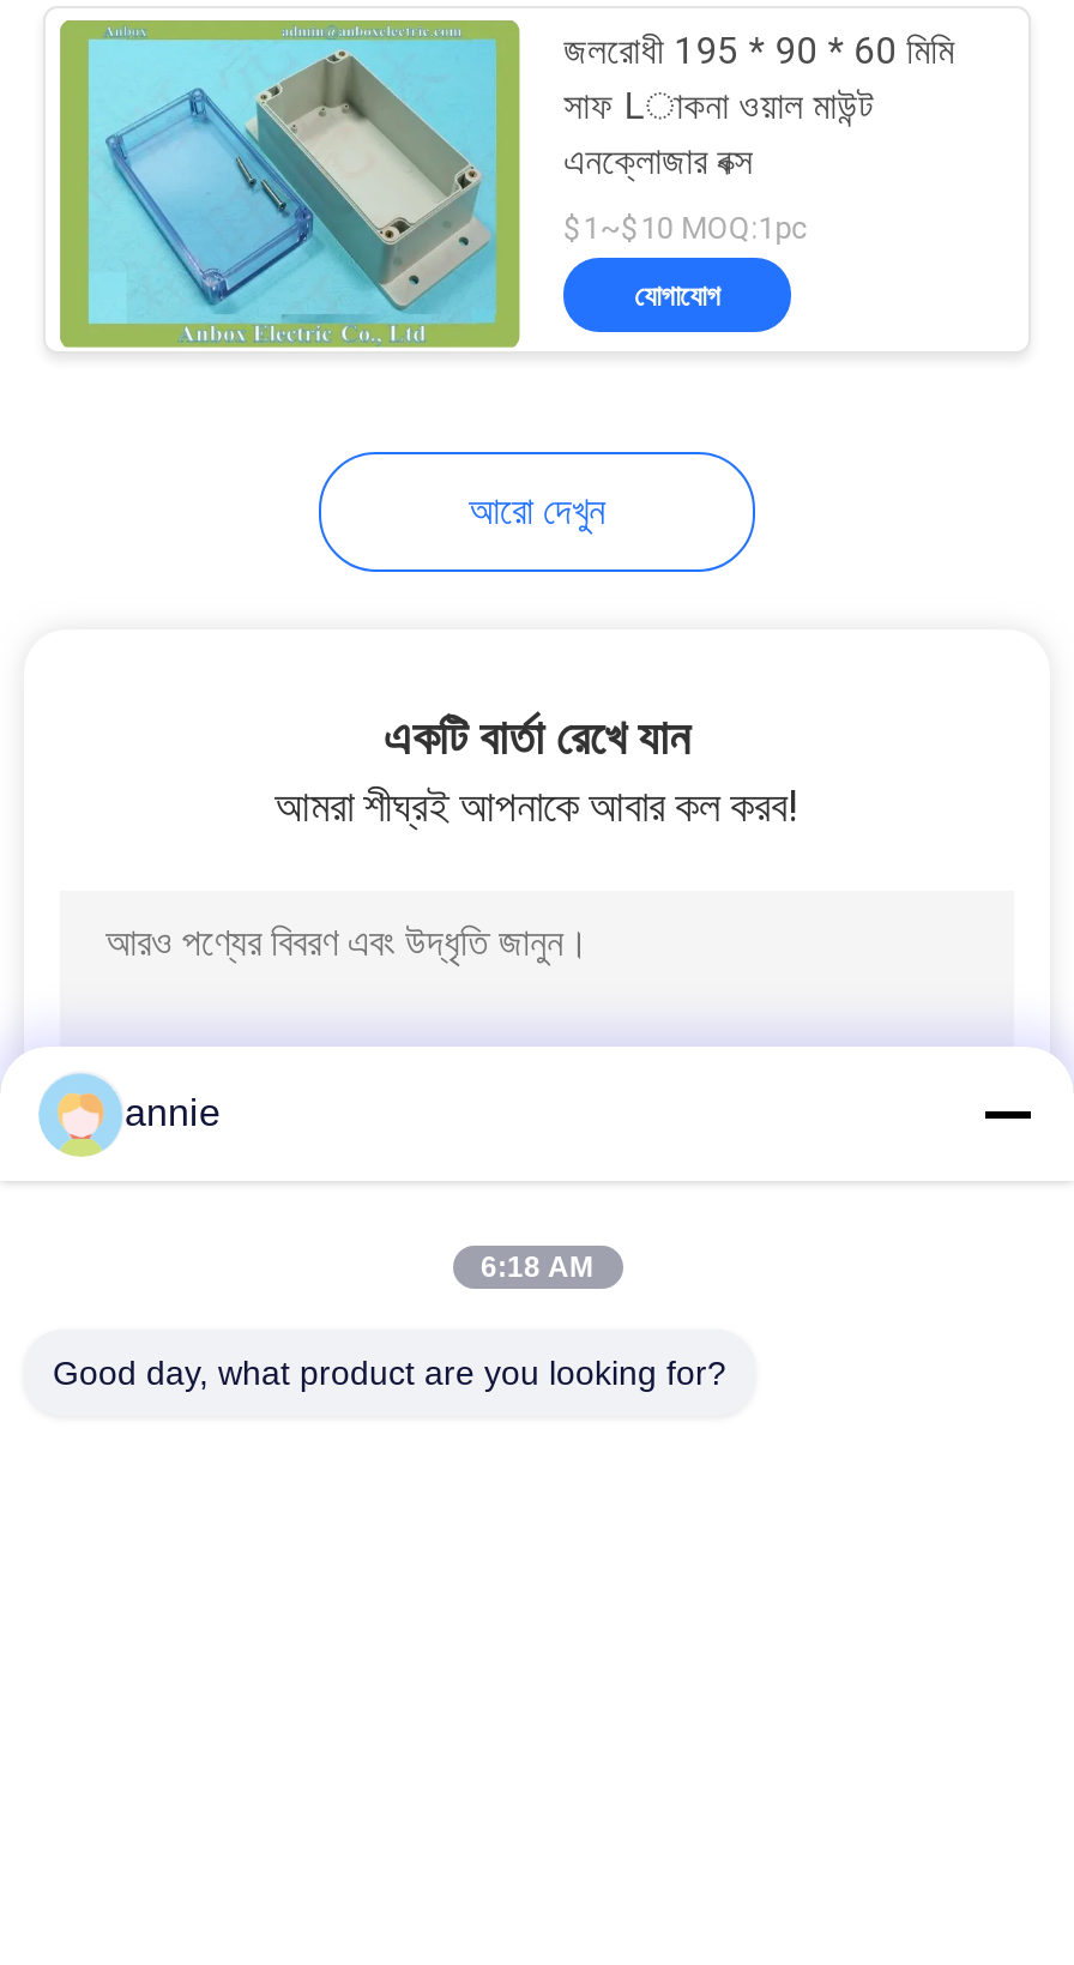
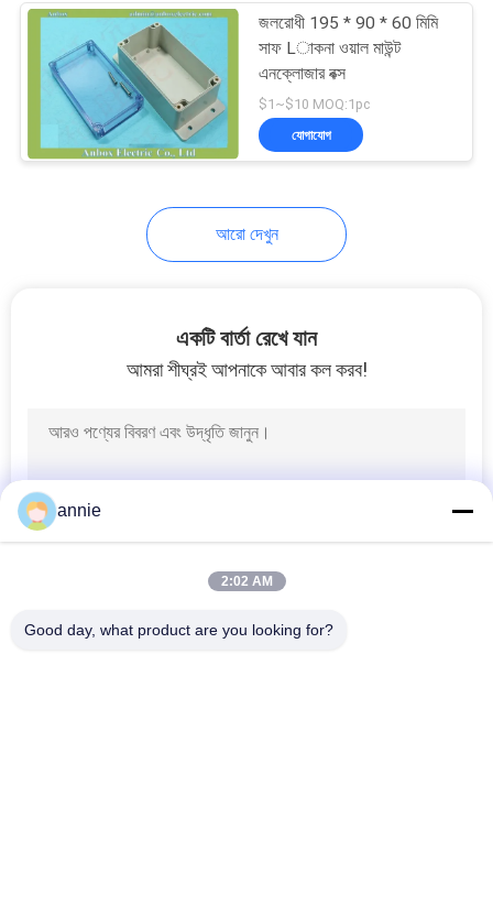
- 6:18 AM
+ 2:02 AM
